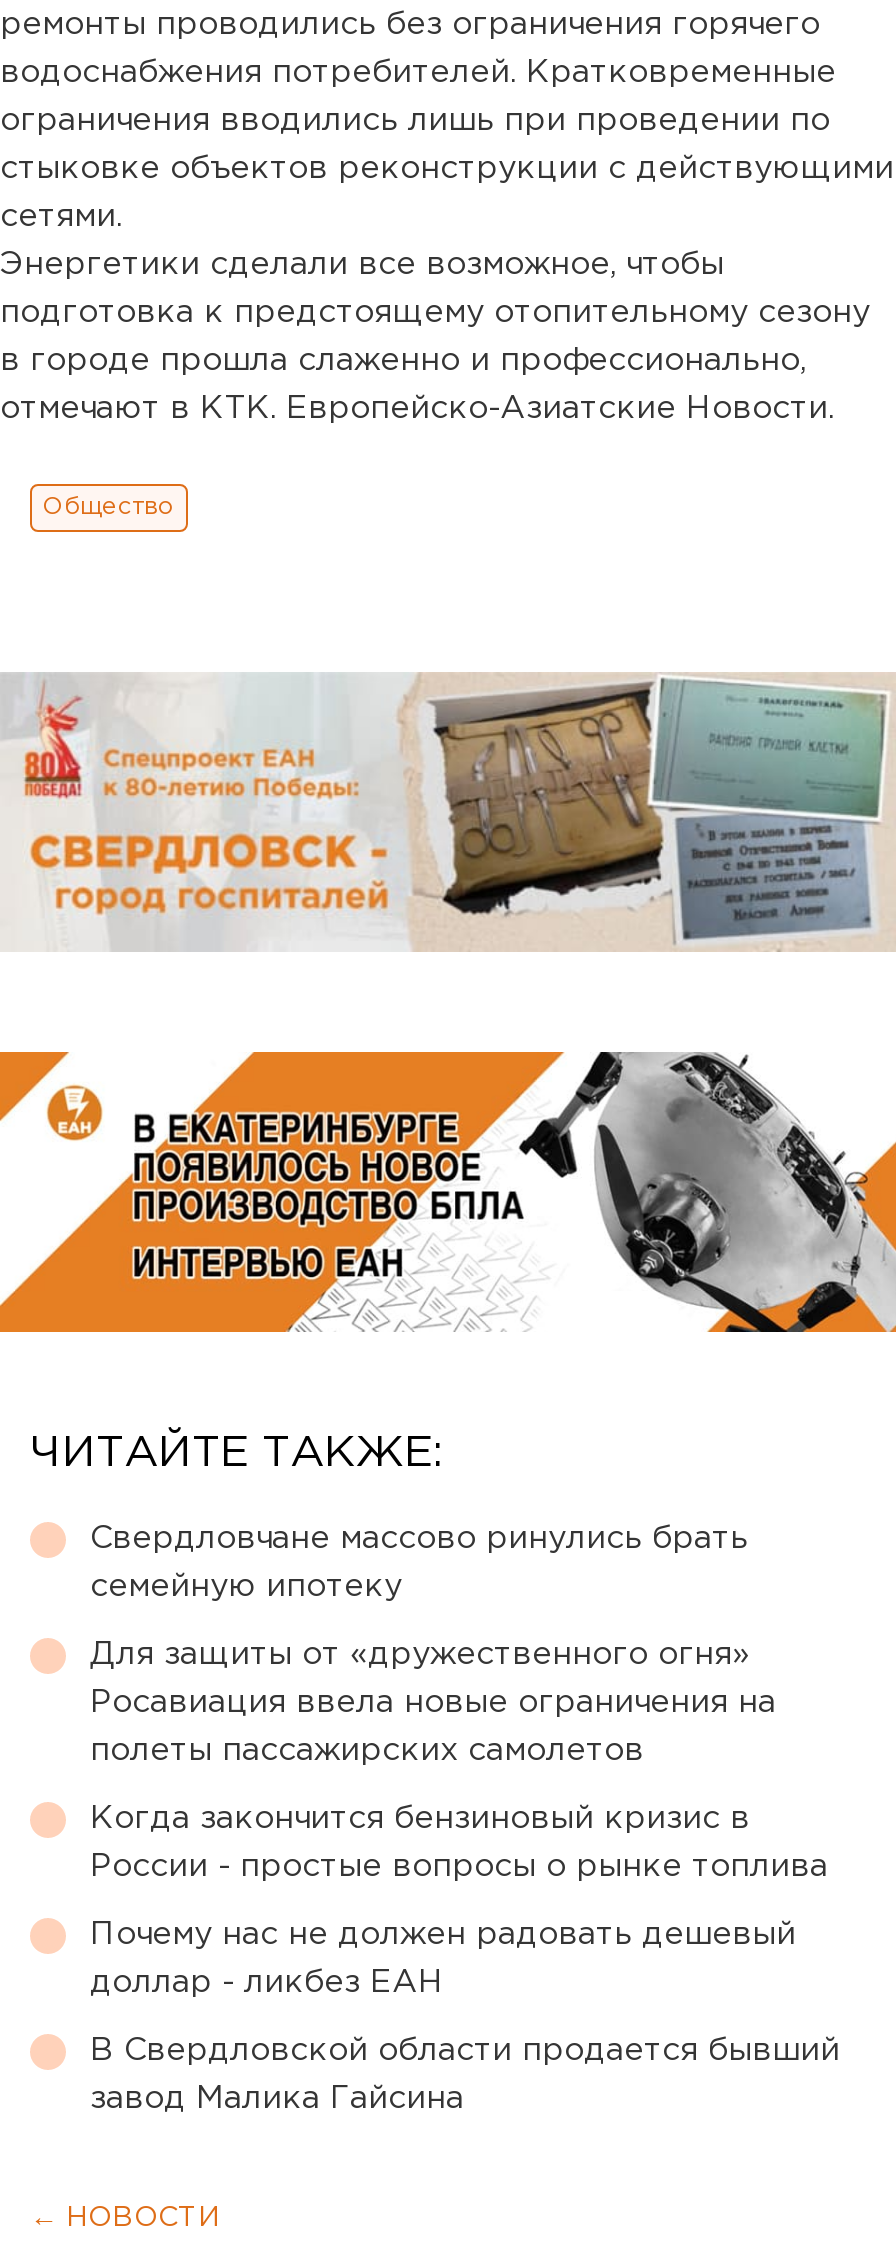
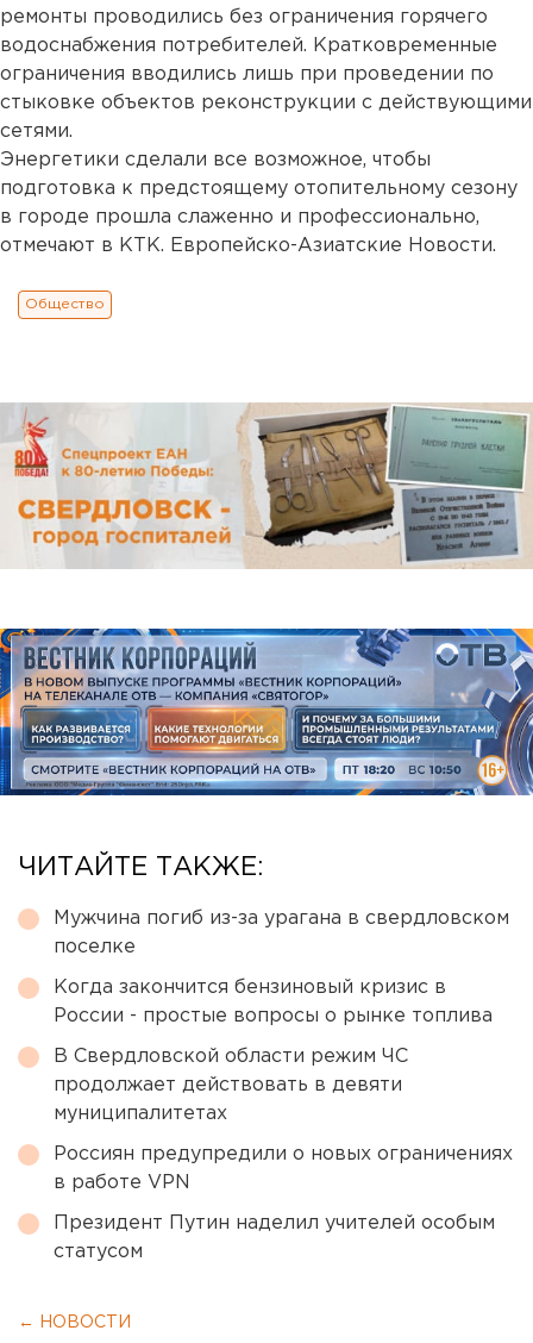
- [image]
+ [image]

- Свердловчане массово ринулись брать
- семейную ипотеку
- Для защиты от «дружественного огня»
- Росавиация ввела новые ограничения на
- полеты пассажирских самолетов
+ Мужчина погиб из-за урагана в свердловском
+ поселке

moved up: Когда закончится бензиновый кризис в | России - простые вопросы о рынке топлива

- Почему нас не должен радовать дешевый
- доллар - ликбез ЕАН
- В Свердловской области продается бывший
- завод Малика Гайсина
+ В Свердловской области режим ЧС
+ продолжает действовать в девяти
+ муниципалитетах
+ Россиян предупредили о новых ограничениях
+ в работе VPN
+ Президент Путин наделил учителей особым
+ статусом
